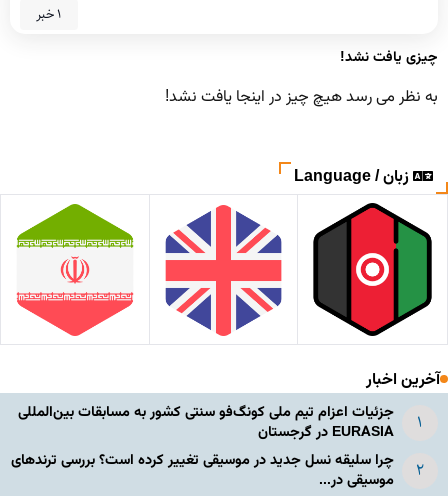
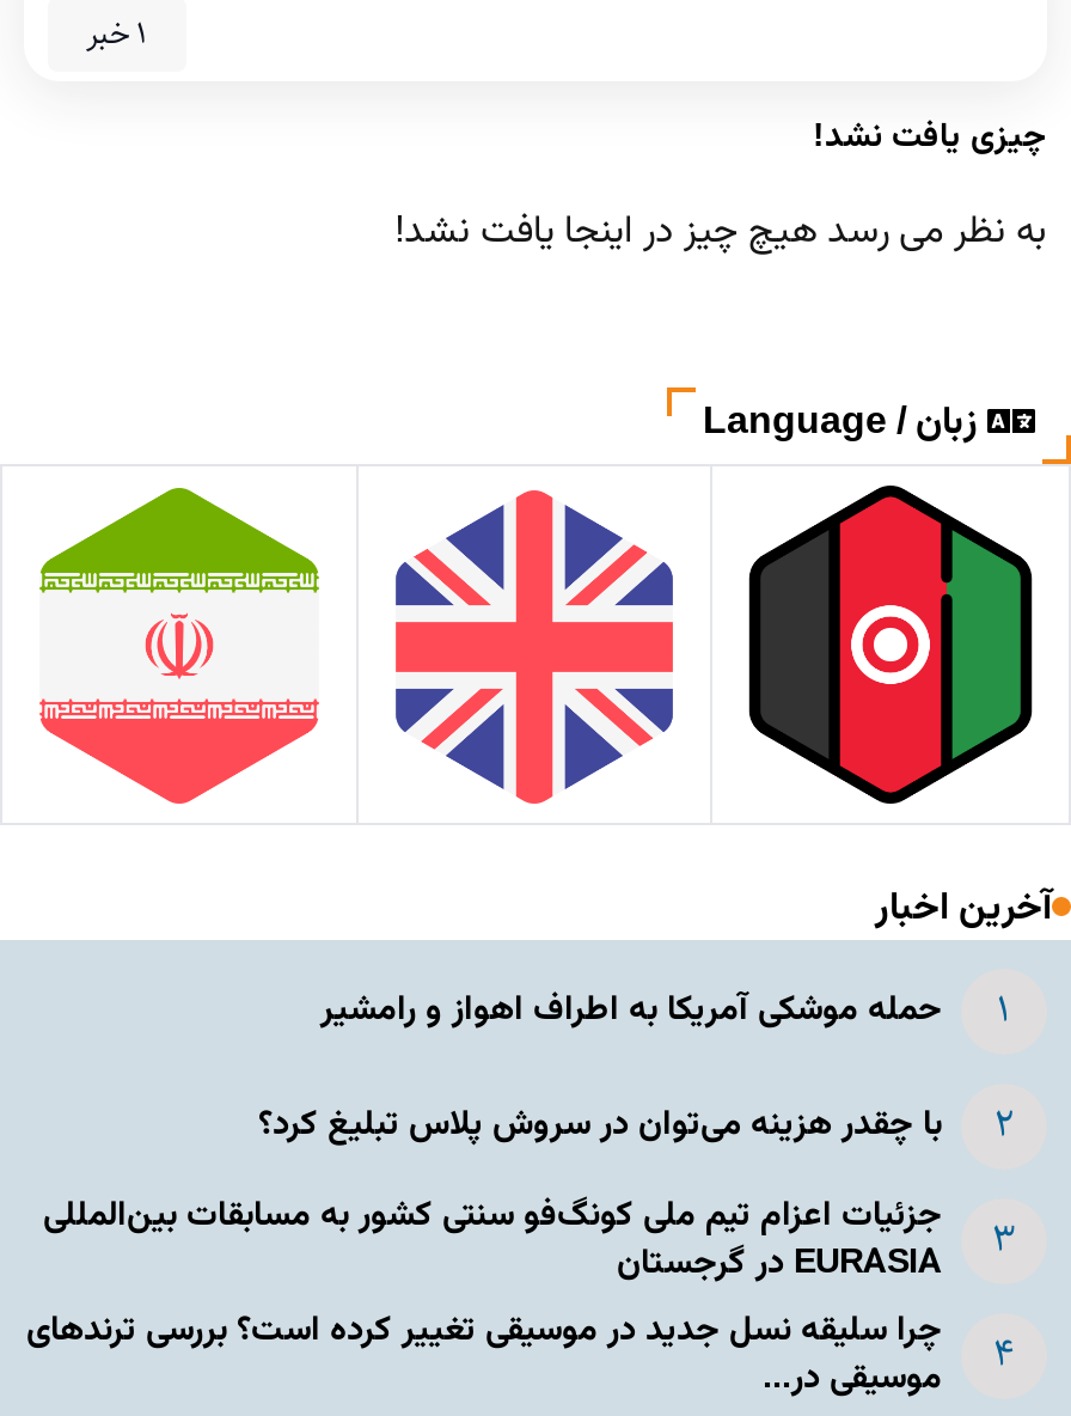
+ حمله موشکی آمریکا به اطراف اهواز و رامشیر
+ با چقدر هزینه می‌توان در سروش پلاس تبلیغ کرد؟
